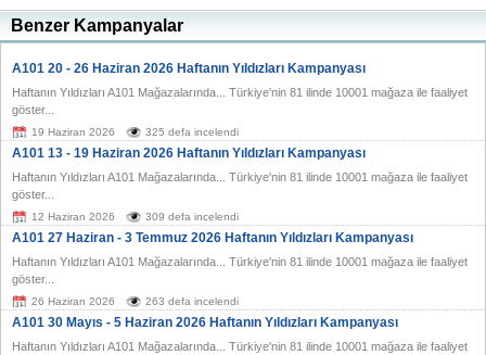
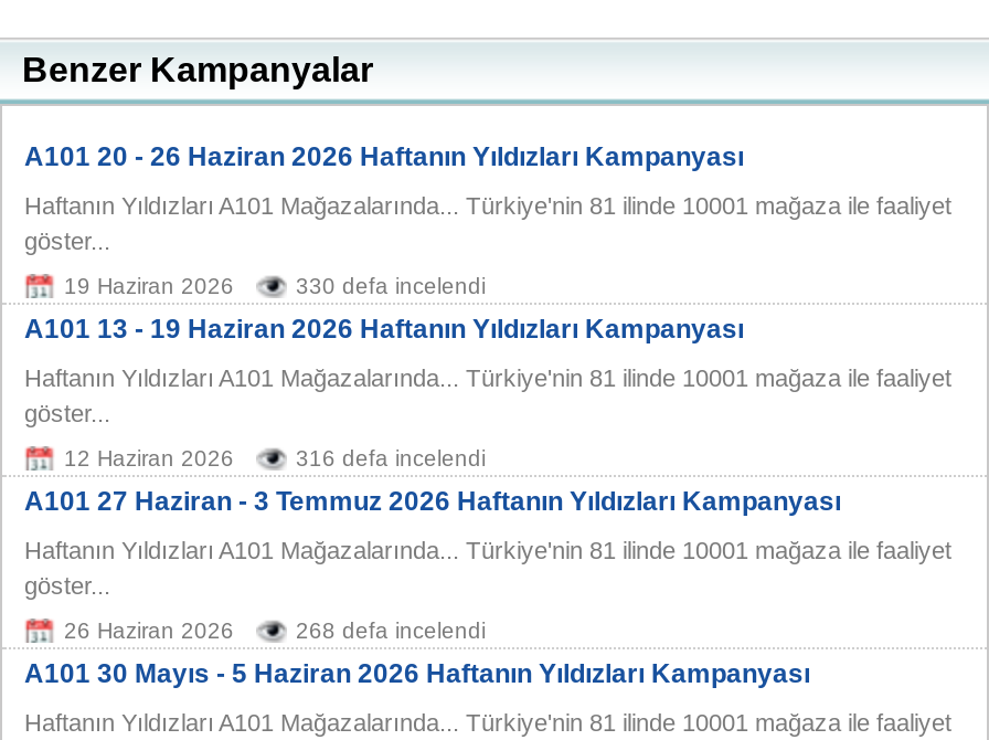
- 325 defa incelendi
+ 330 defa incelendi

- 309 defa incelendi
+ 316 defa incelendi

- 263 defa incelendi
+ 268 defa incelendi
